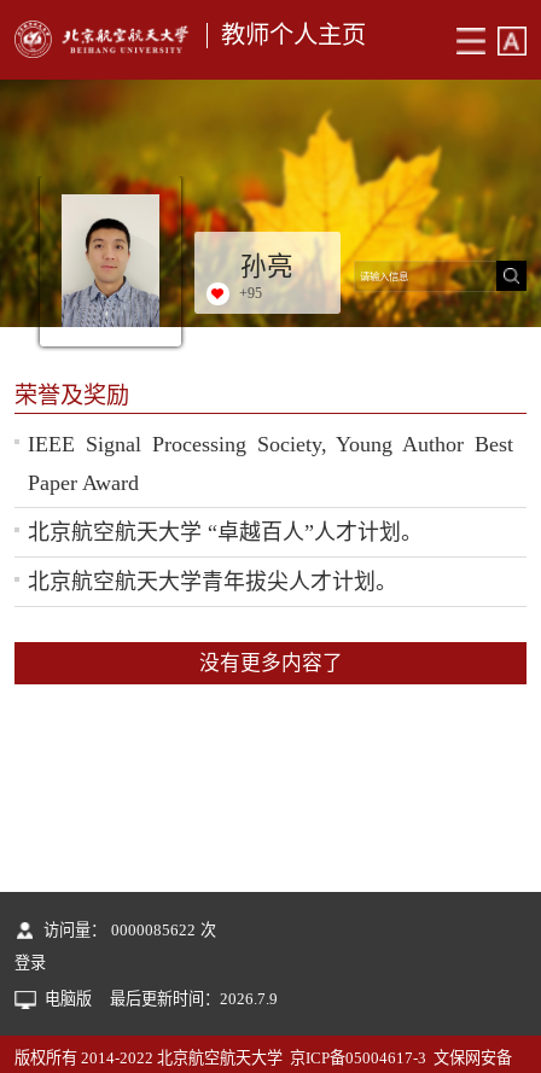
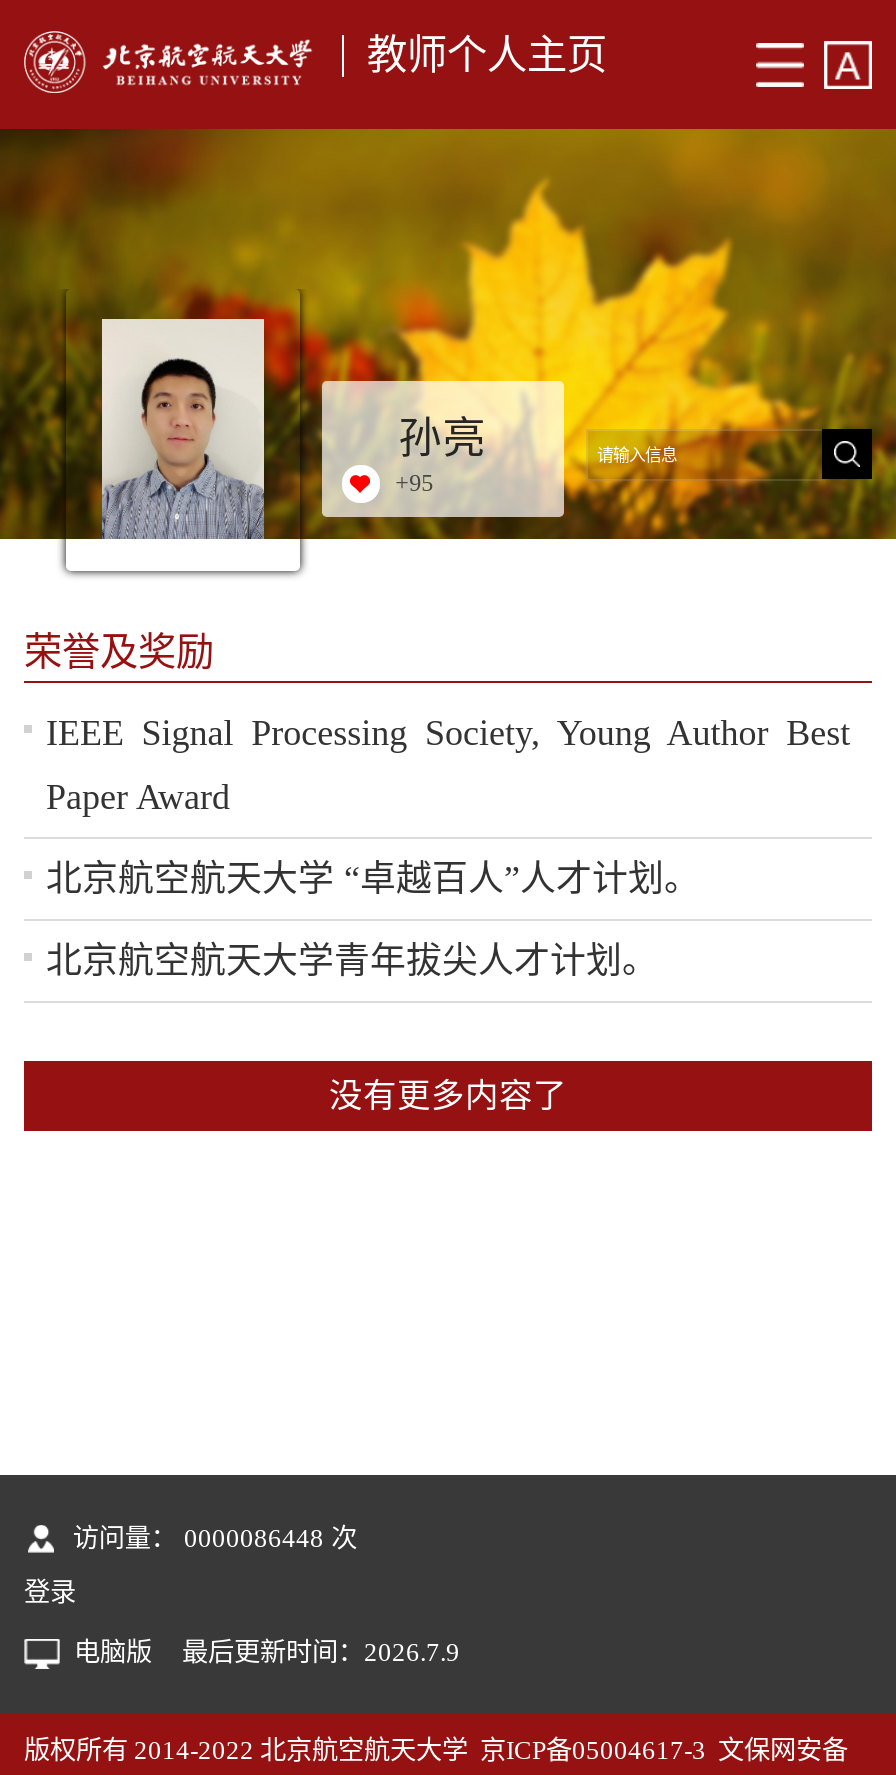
- 访问量： 0000085622 次
+ 访问量： 0000086448 次
